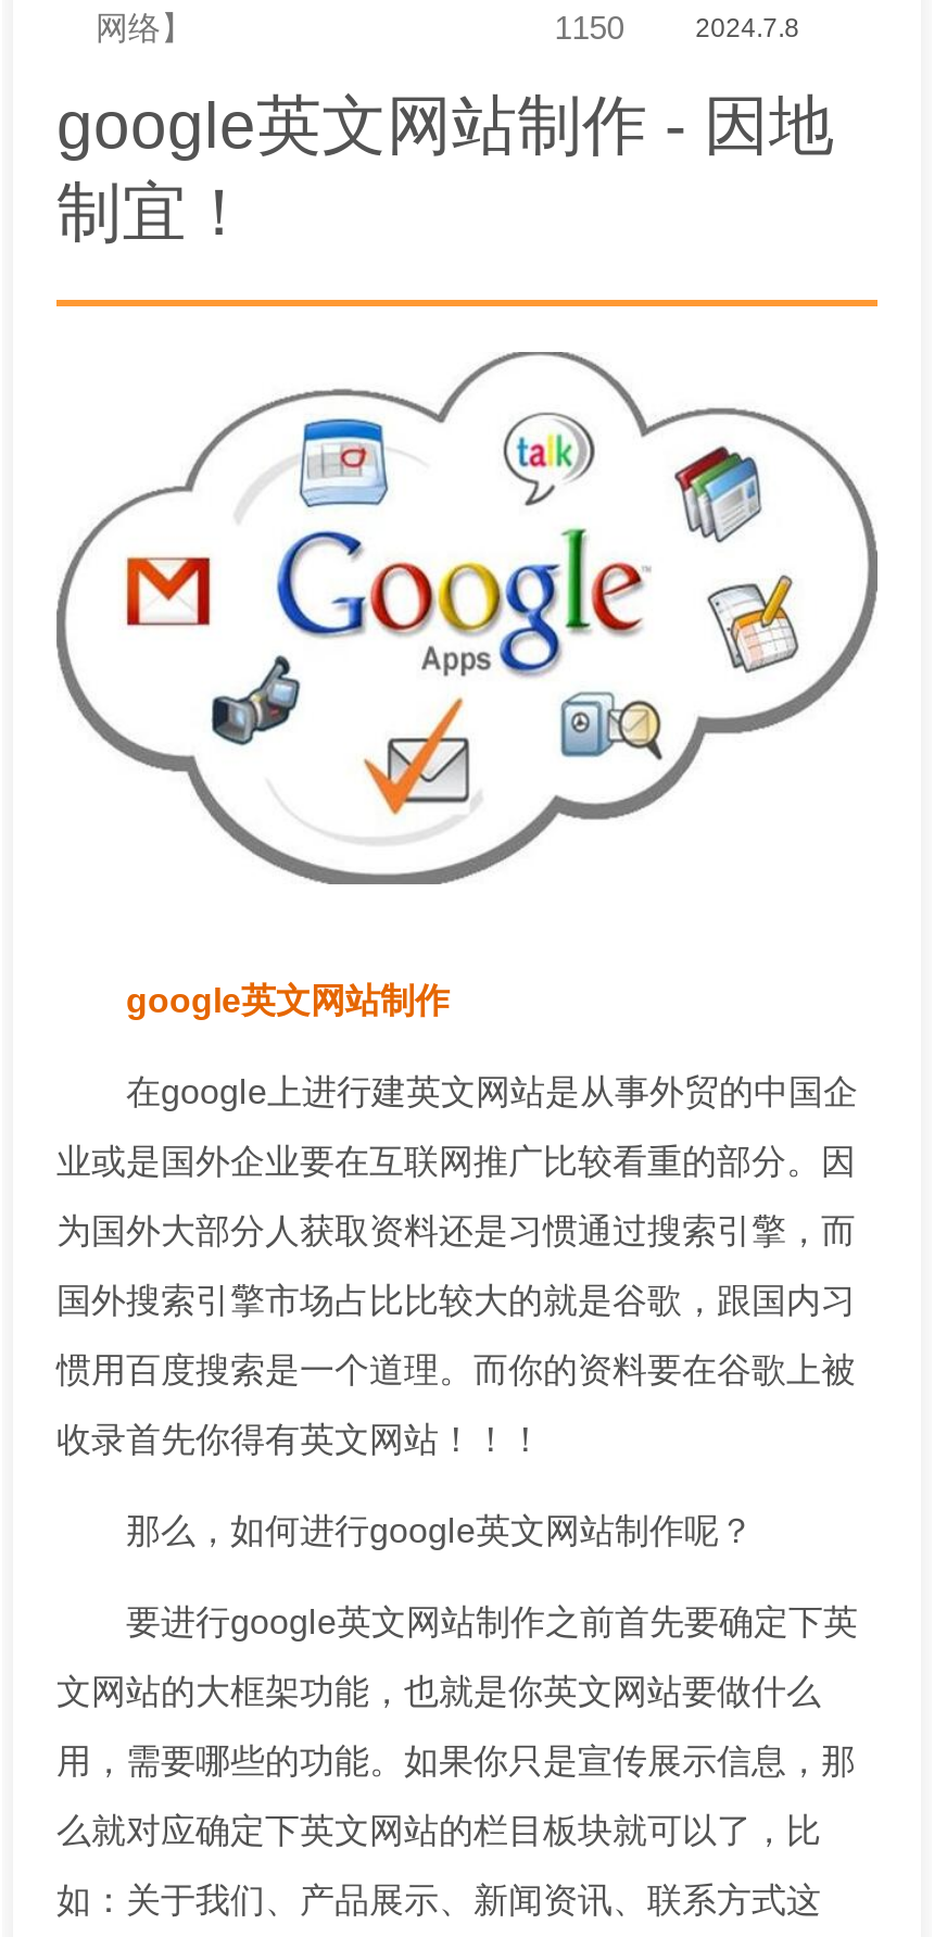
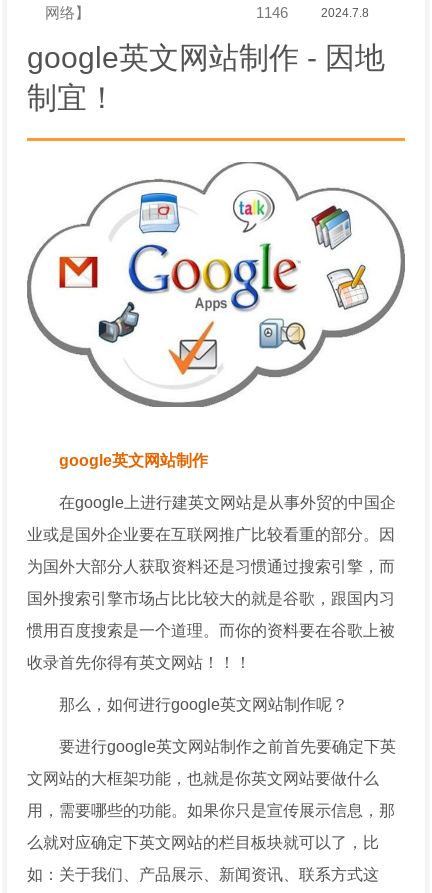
- 1150
+ 1146
